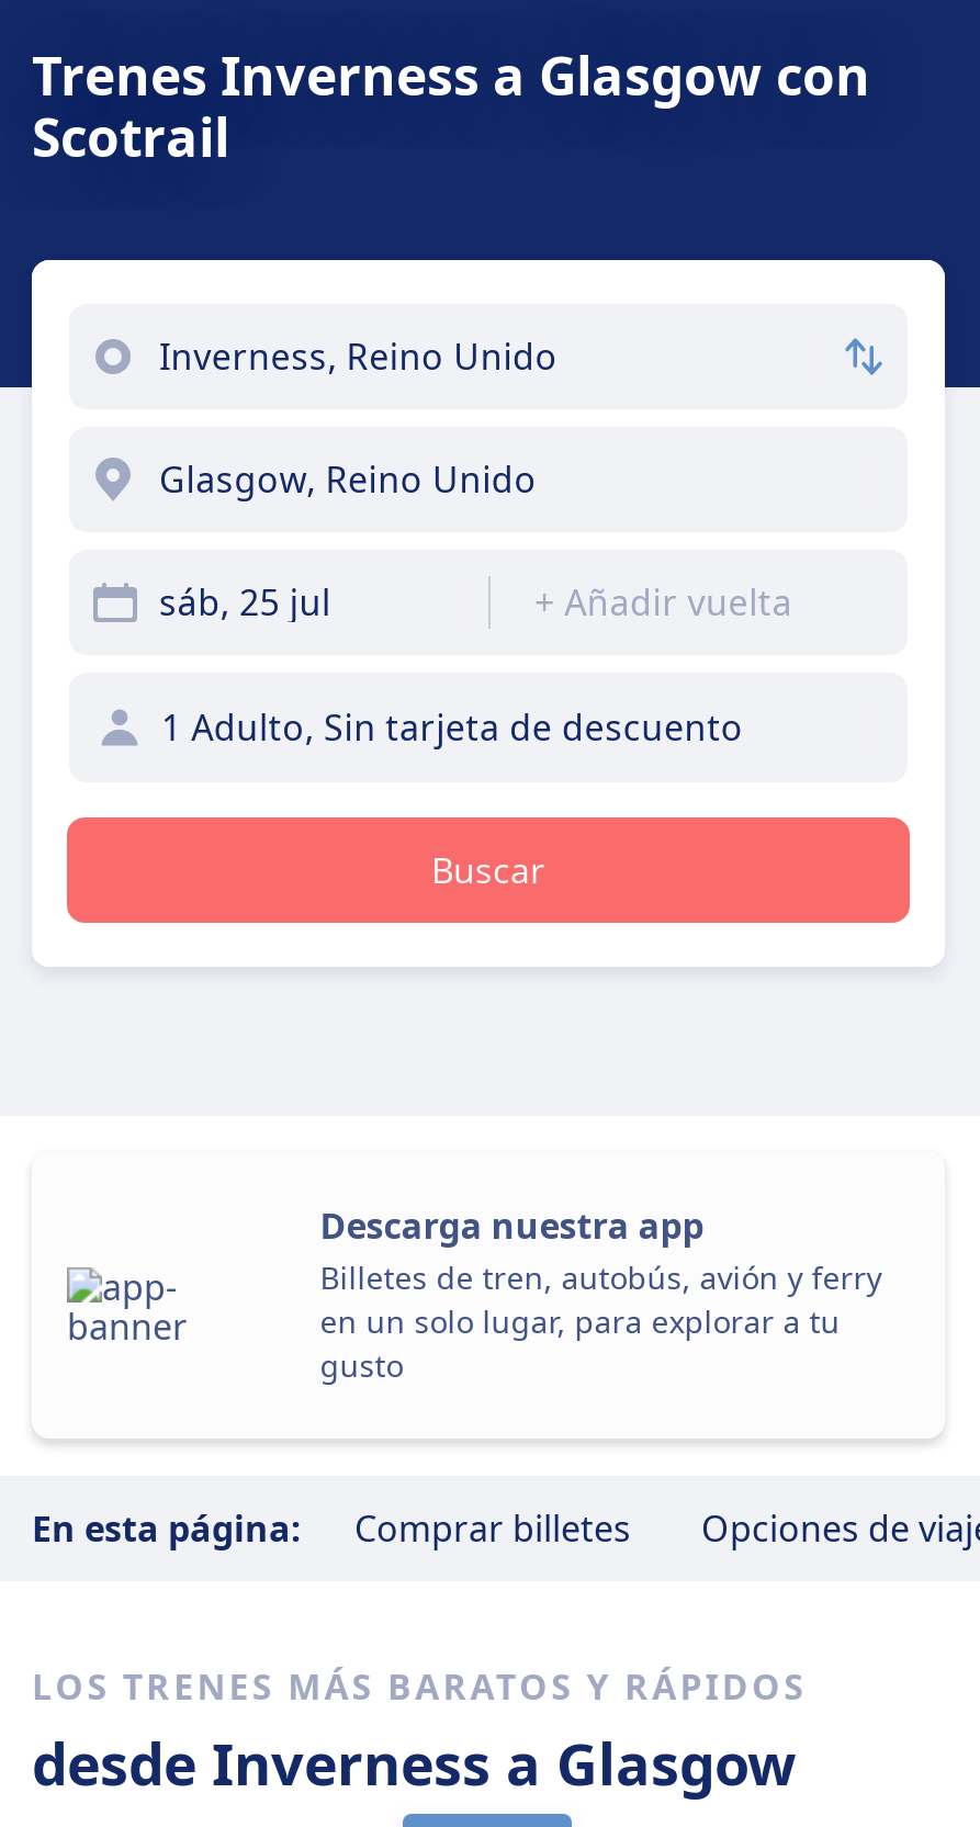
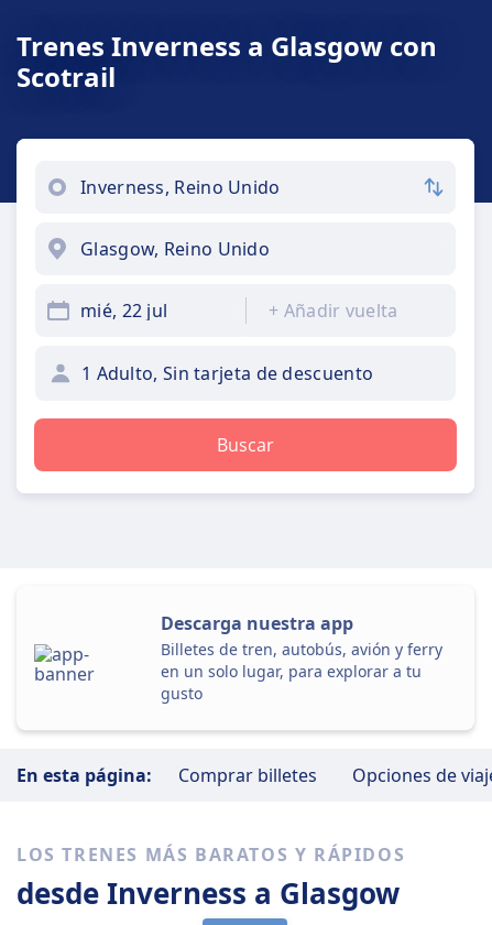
- sáb, 25 jul
+ mié, 22 jul
